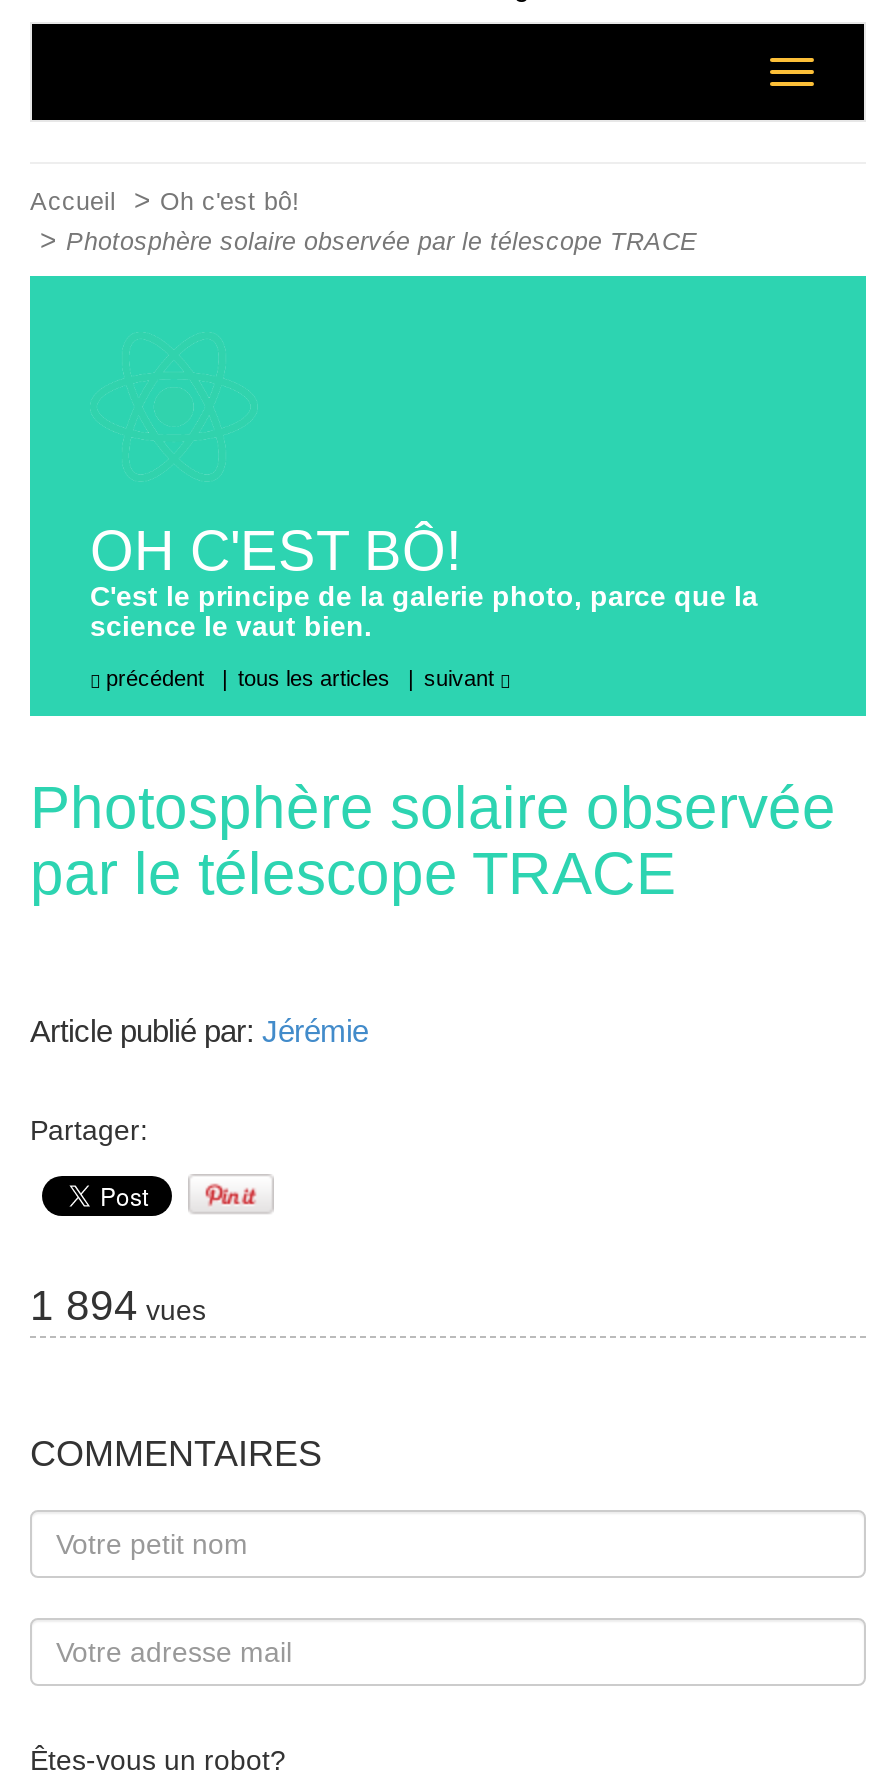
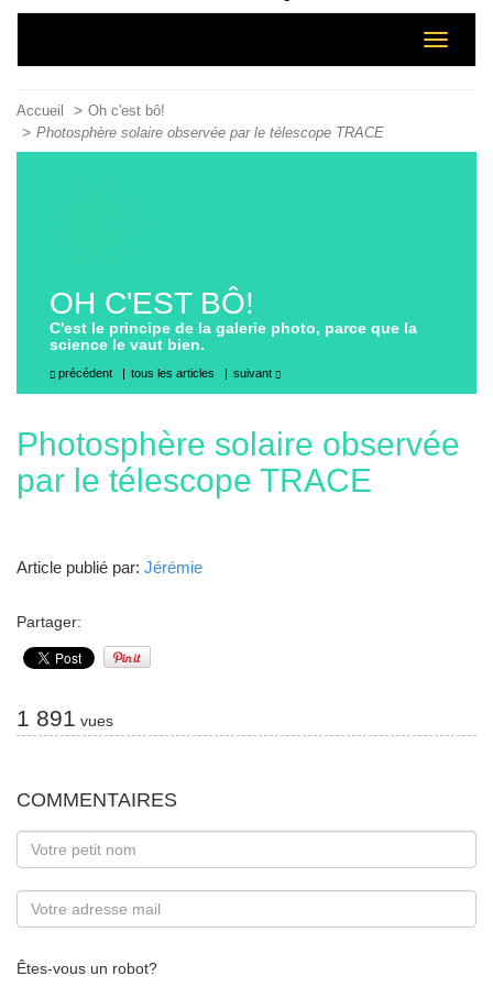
- 1 894 vues
+ 1 891 vues
